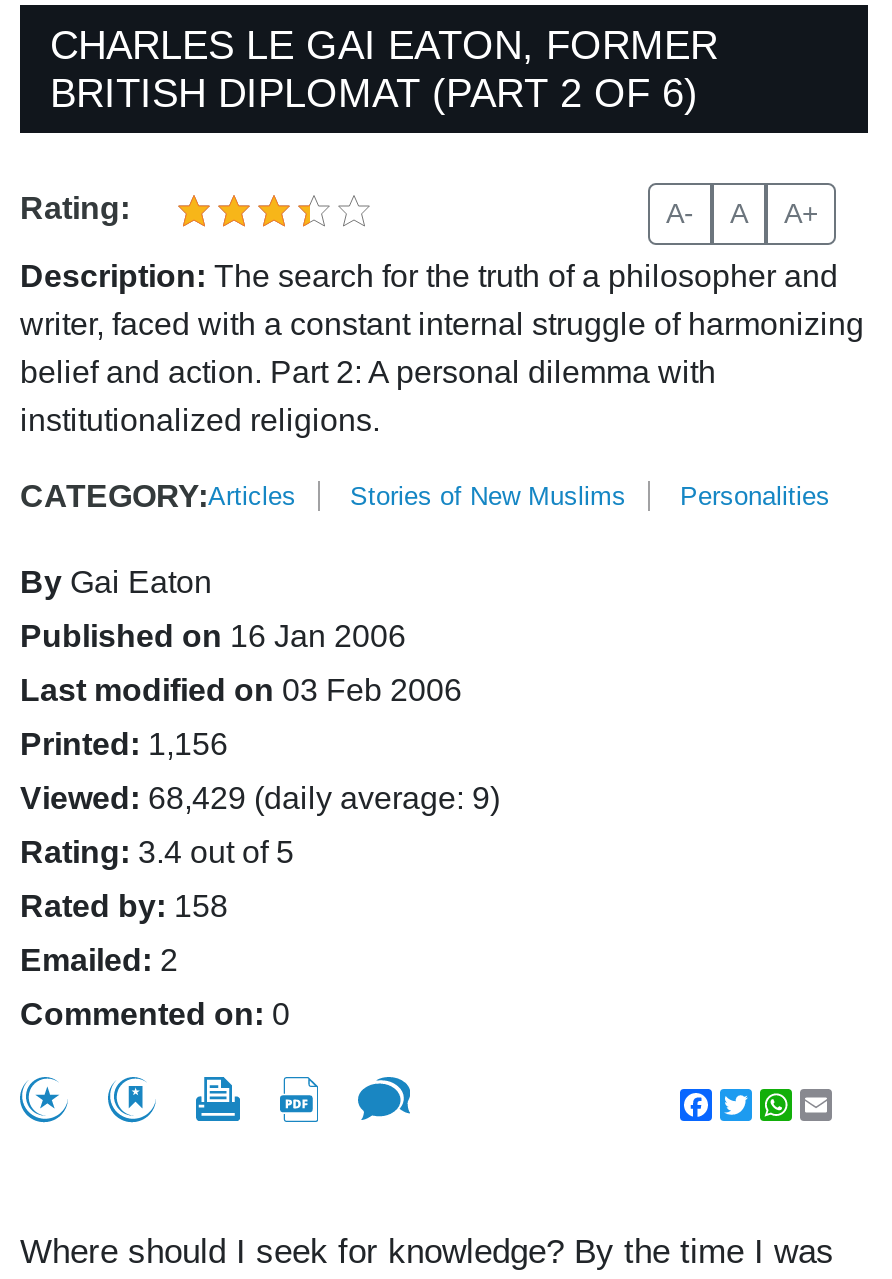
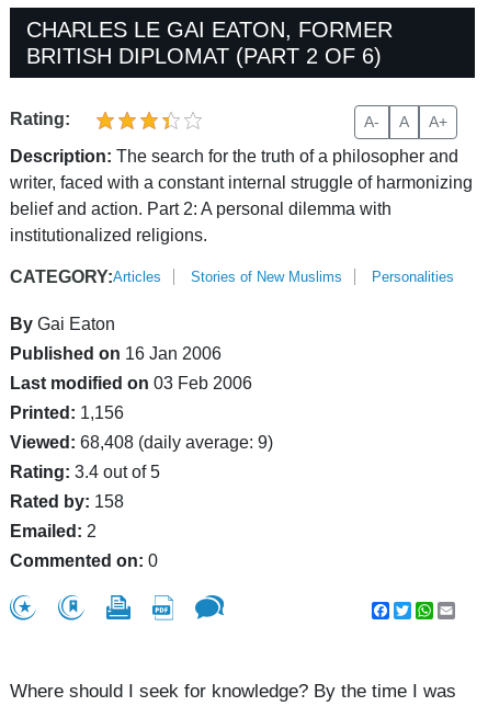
- Viewed: 68,429 (daily average: 9)
+ Viewed: 68,408 (daily average: 9)
